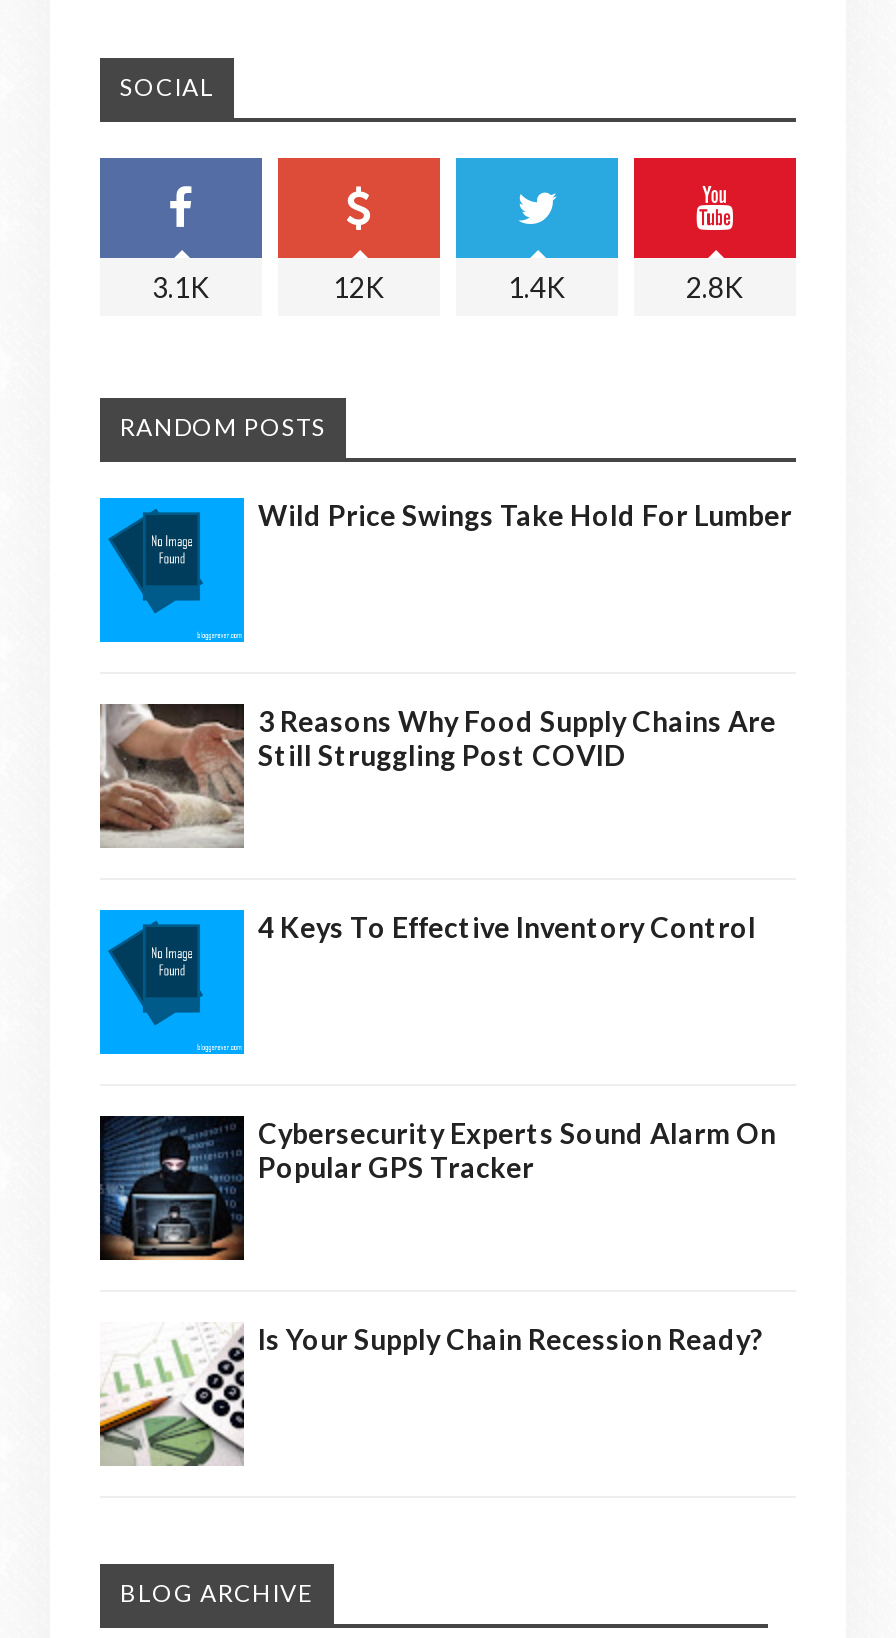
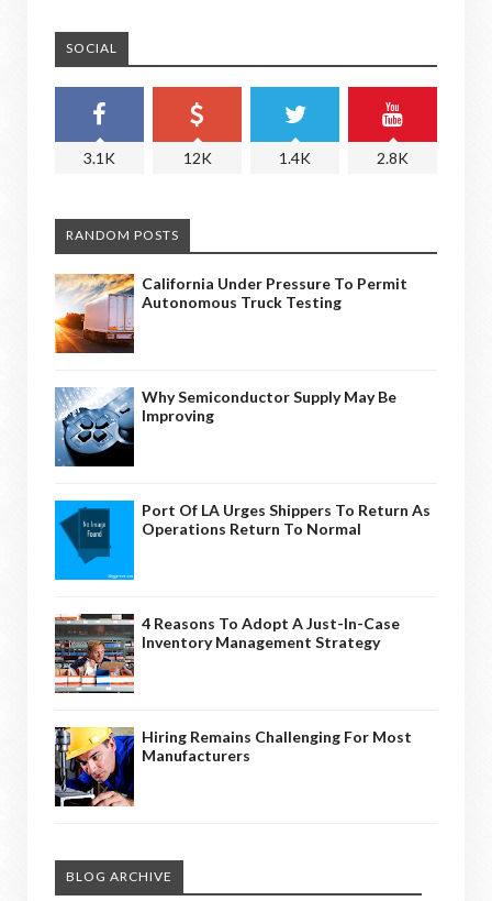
- [image]
- Wild Price Swings Take Hold For Lumber
+ [image]
+ California Under Pressure To Permit
+ Autonomous Truck Testing

- [image]
- 3 Reasons Why Food Supply Chains Are
- Still Struggling Post COVID
+ [image]
+ Why Semiconductor Supply May Be
+ Improving

- 4 Keys To Effective Inventory Control
+ Port Of LA Urges Shippers To Return As
+ Operations Return To Normal

- [image]
- Cybersecurity Experts Sound Alarm On
- Popular GPS Tracker
+ [image]
+ 4 Reasons To Adopt A Just-In-Case
+ Inventory Management Strategy

- [image]
- Is Your Supply Chain Recession Ready?
+ [image]
+ Hiring Remains Challenging For Most
+ Manufacturers
